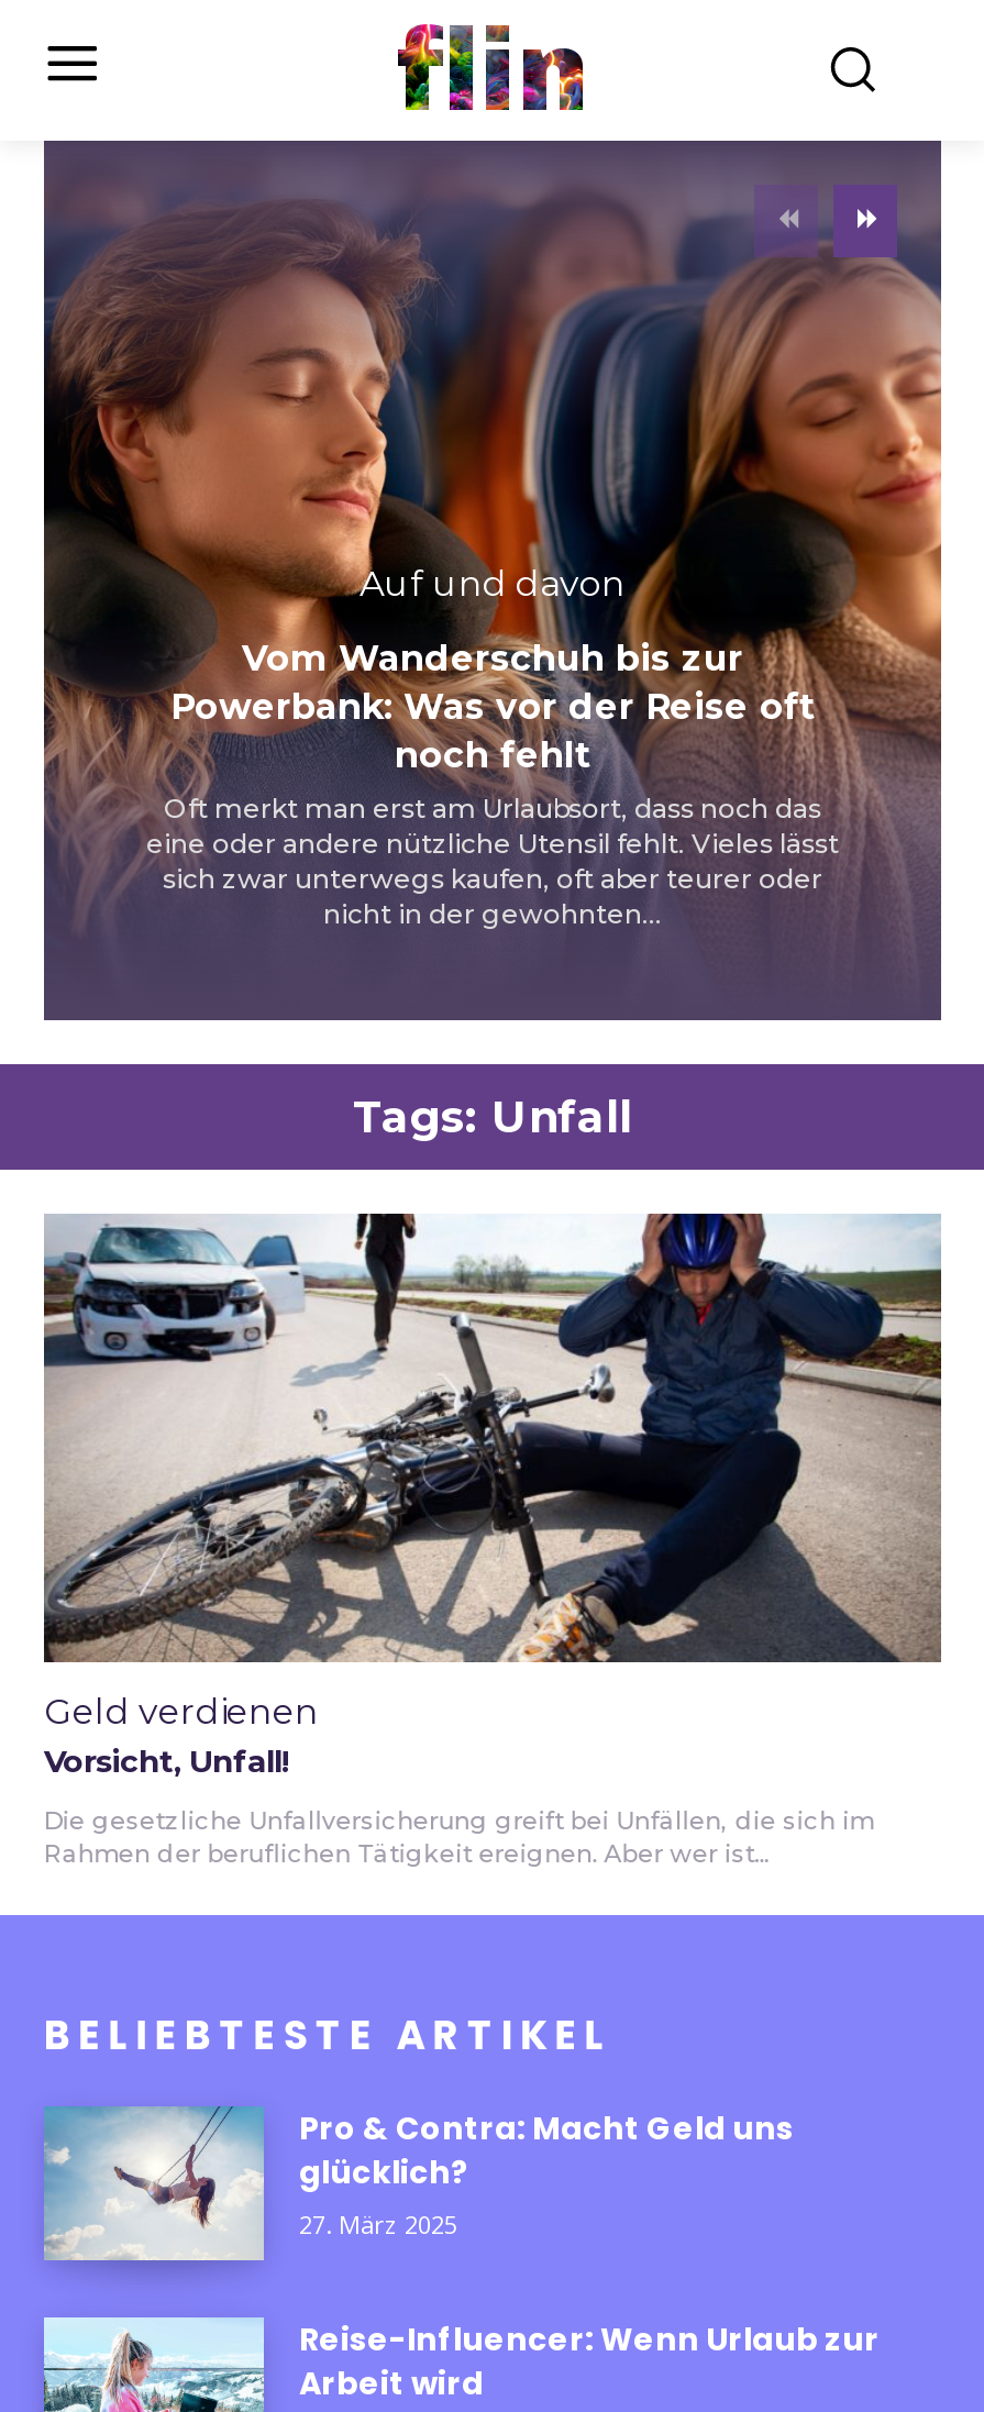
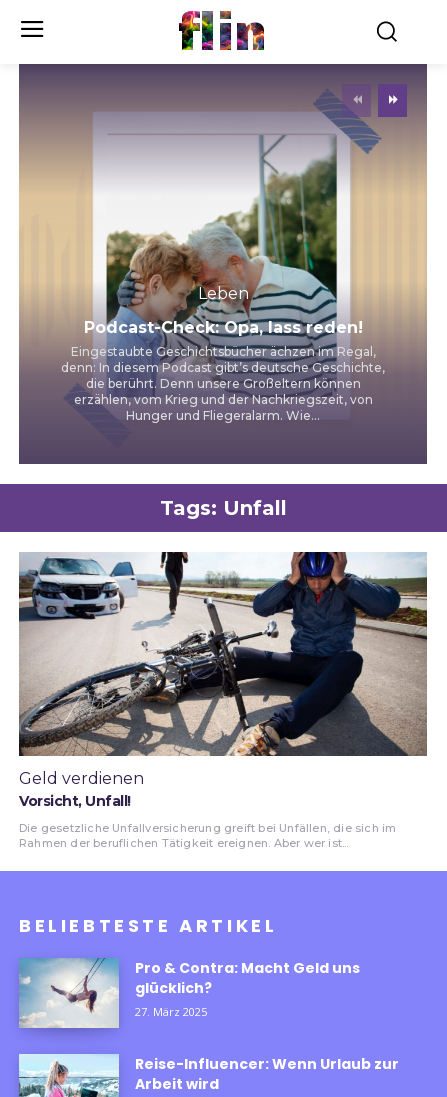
- [image]
- Auf und davon
+ [image]
+ Leben

- Vom Wanderschuh bis zur
- Powerbank: Was vor der Reise oft
- noch fehlt
- Oft merkt man erst am Urlaubsort, dass noch das
- eine oder andere nützliche Utensil fehlt. Vieles lässt
- sich zwar unterwegs kaufen, oft aber teurer oder
- nicht in der gewohnten...
+ Podcast-Check: Opa, lass reden!
+ Eingestaubte Geschichtsbücher ächzen im Regal,
+ denn: In diesem Podcast gibt’s deutsche Geschichte,
+ die berührt. Denn unsere Großeltern können
+ erzählen, vom Krieg und der Nachkriegszeit, von
+ Hunger und Fliegeralarm. Wie...
